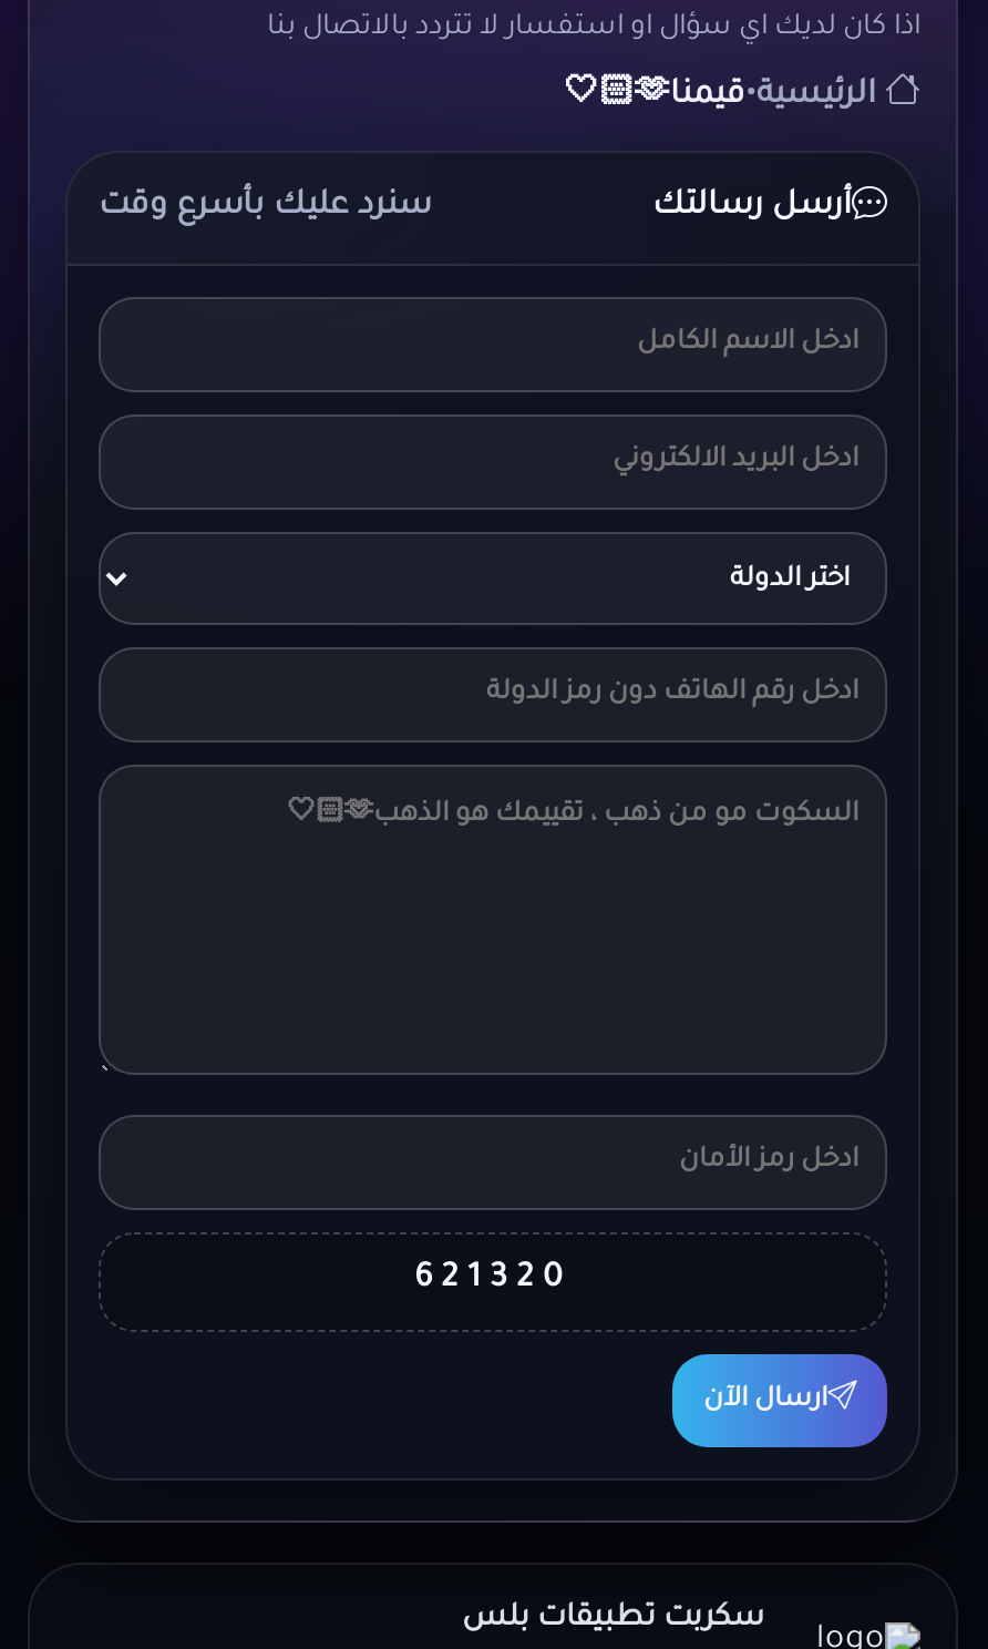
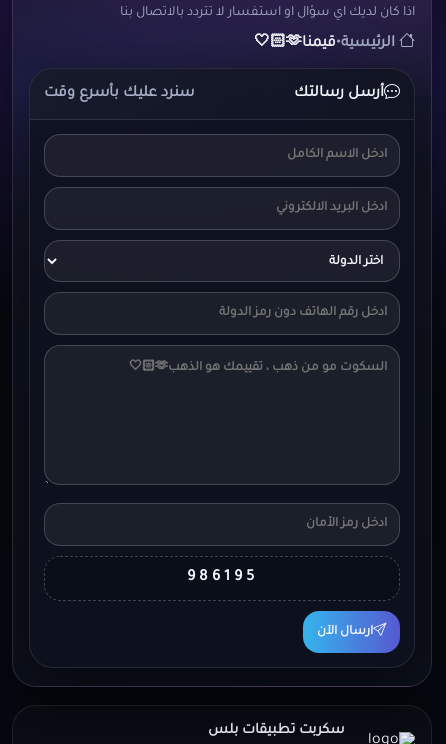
- 621320
+ 986195
